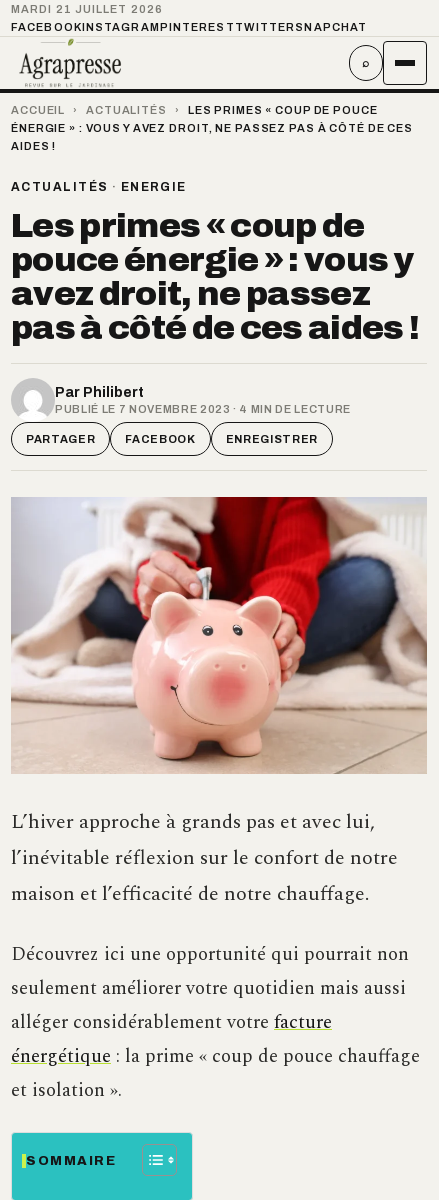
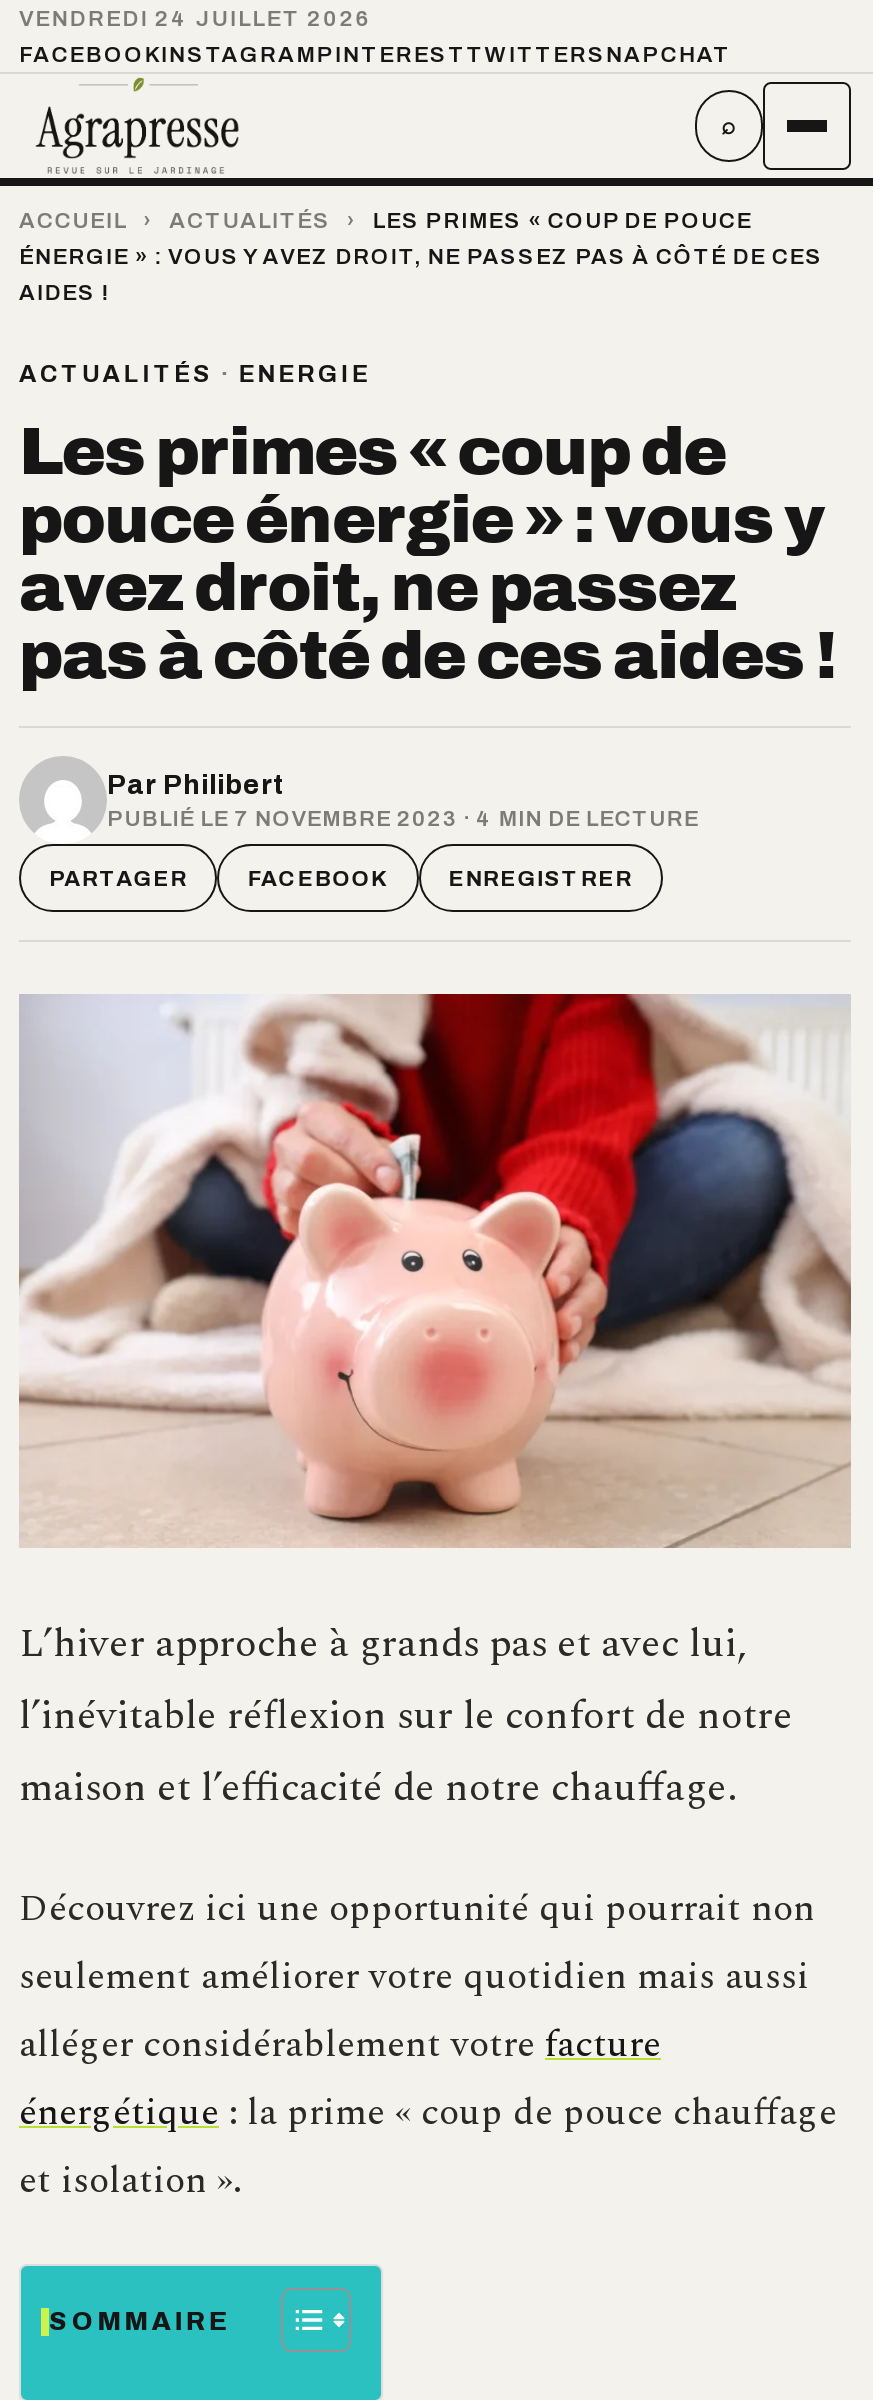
- MARDI 21 JUILLET 2026
+ VENDREDI 24 JUILLET 2026
